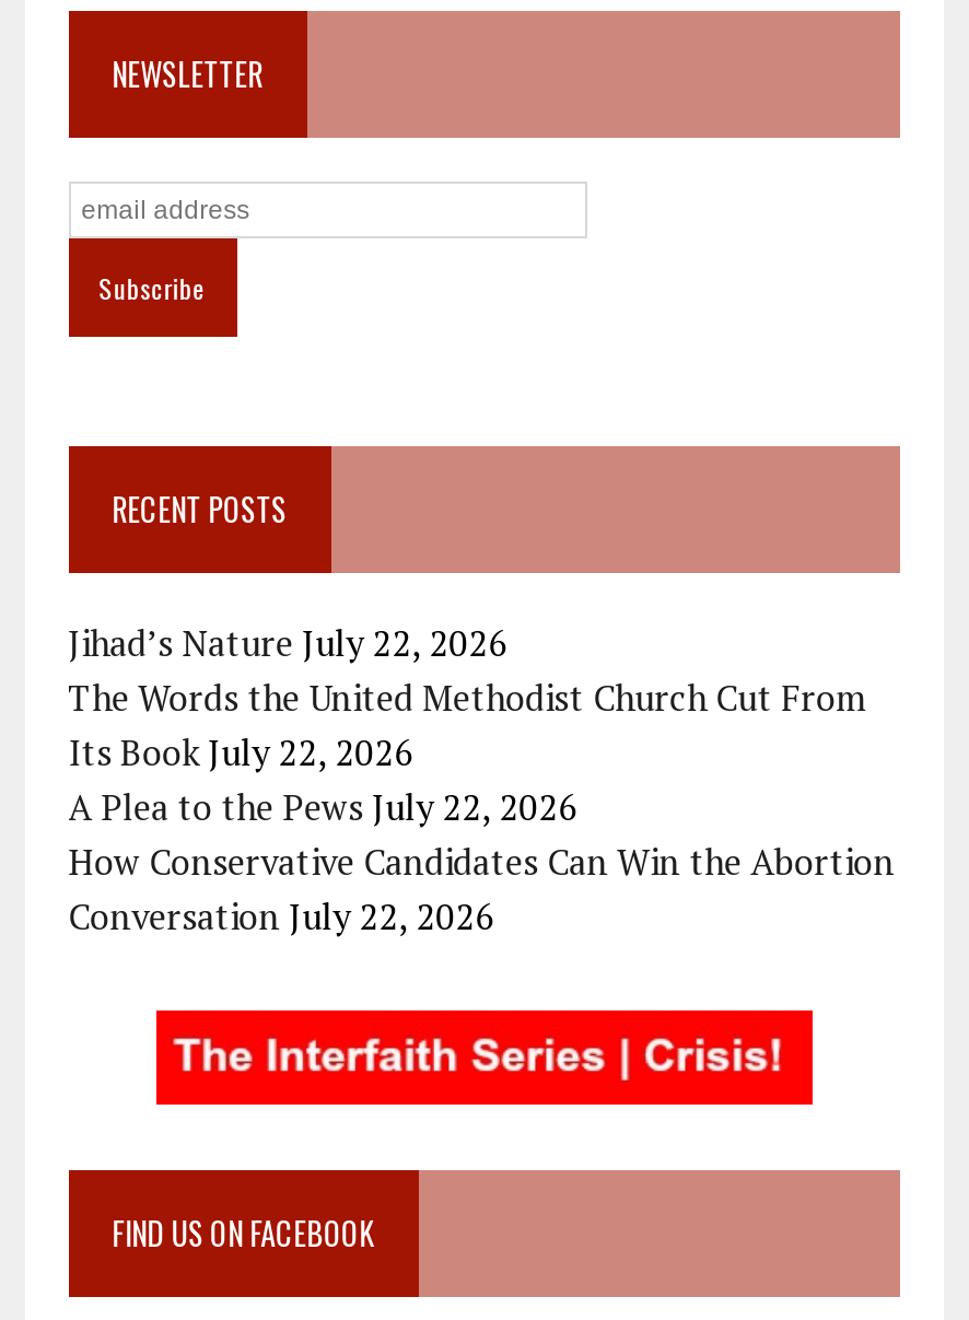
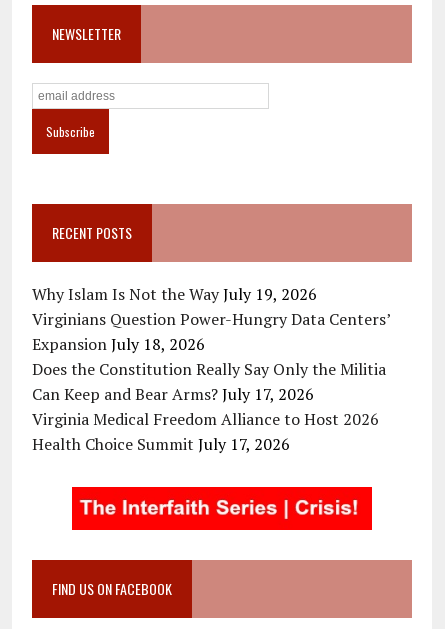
- Jihad’s Nature July 22, 2026
- The Words the United Methodist Church Cut From
- Its Book July 22, 2026
- A Plea to the Pews July 22, 2026
- How Conservative Candidates Can Win the Abortion
- Conversation July 22, 2026
+ Why Islam Is Not the Way July 19, 2026
+ Virginians Question Power-Hungry Data Centers’
+ Expansion July 18, 2026
+ Does the Constitution Really Say Only the Militia
+ Can Keep and Bear Arms? July 17, 2026
+ Virginia Medical Freedom Alliance to Host 2026
+ Health Choice Summit July 17, 2026
